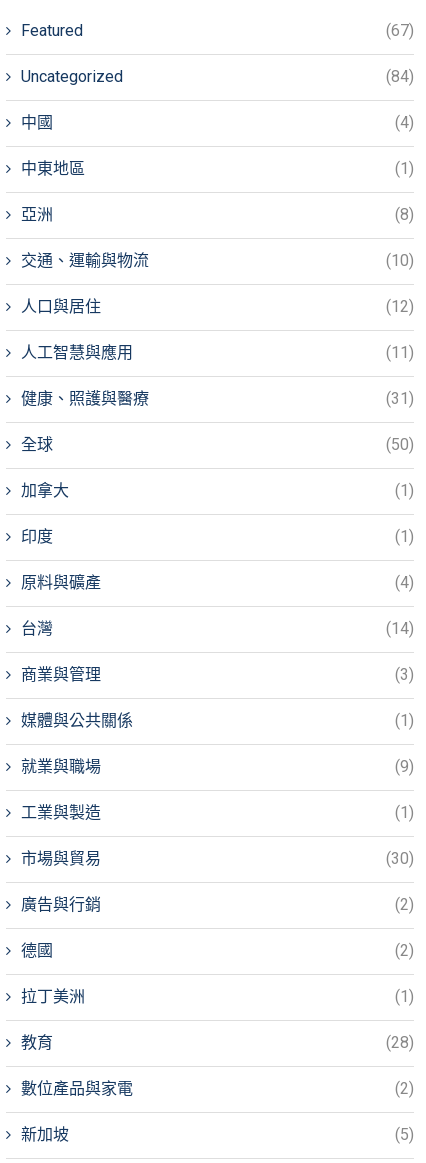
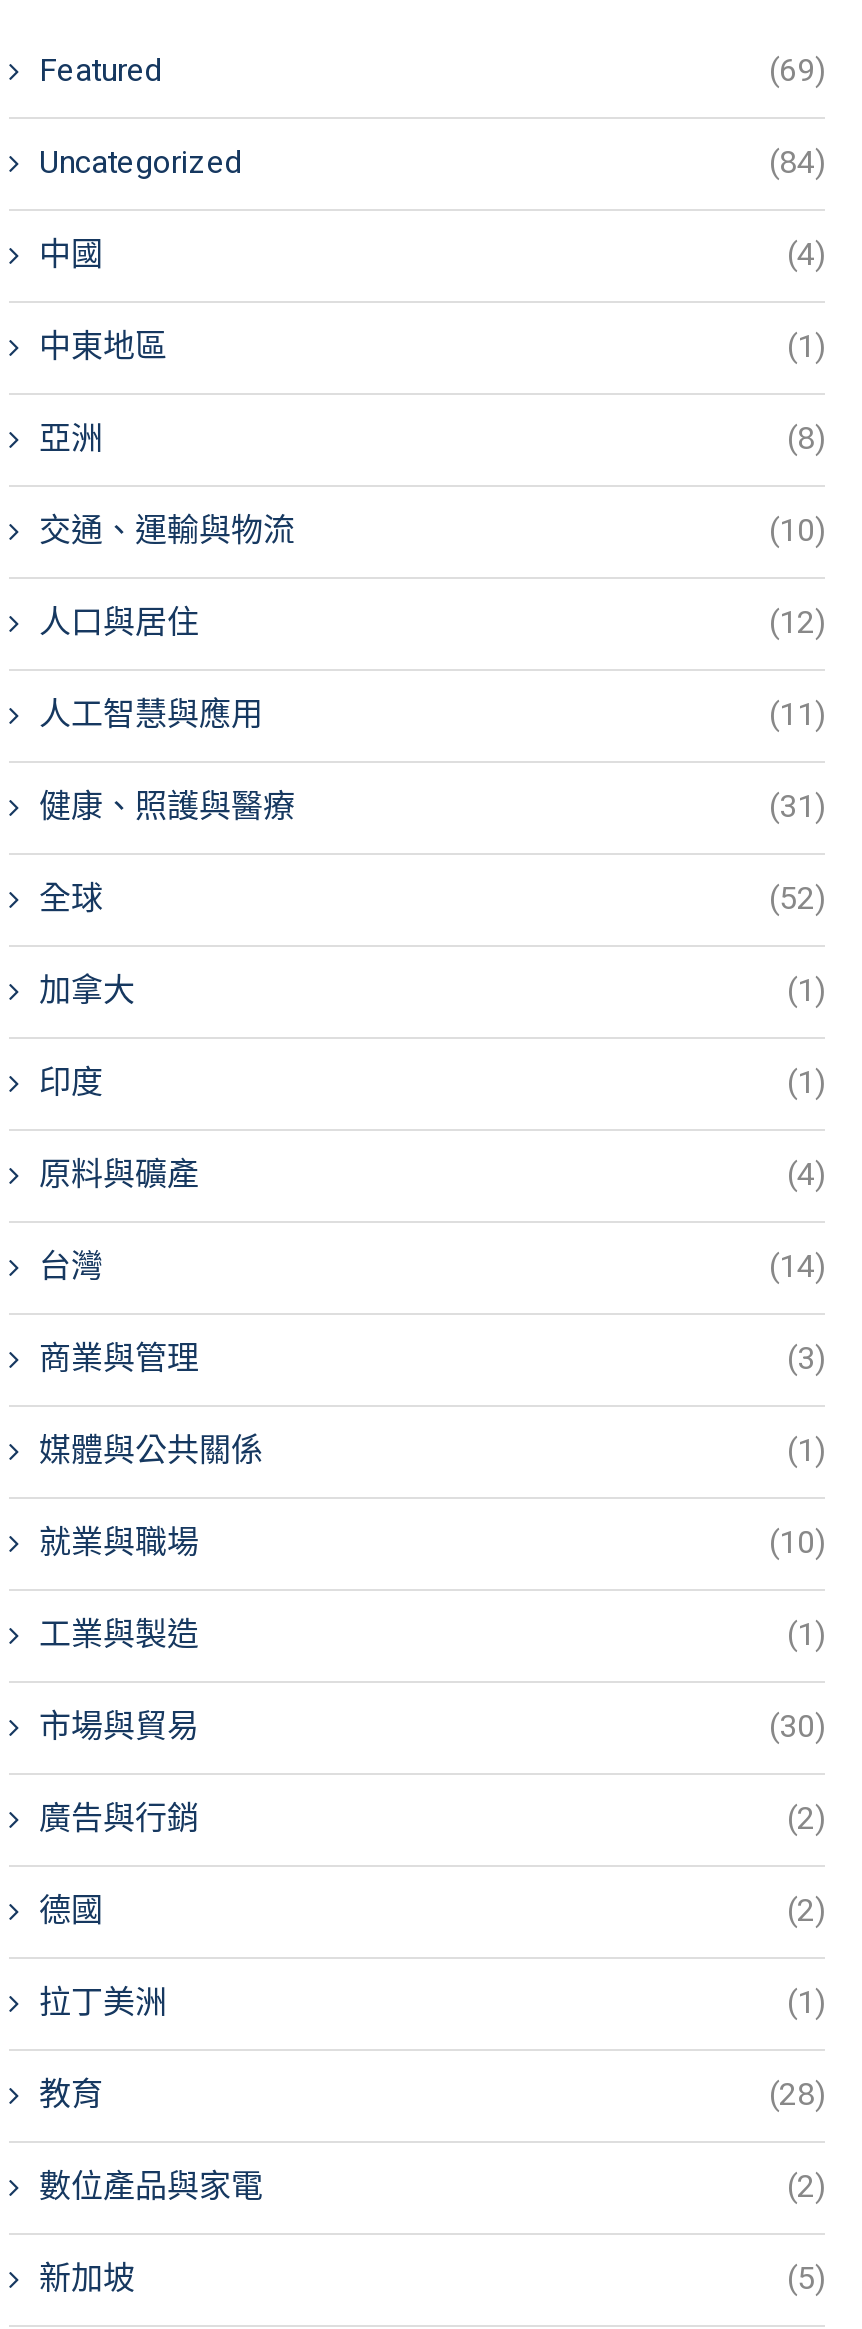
- (67)
+ (69)

- (50)
+ (52)

- (9)
+ (10)
